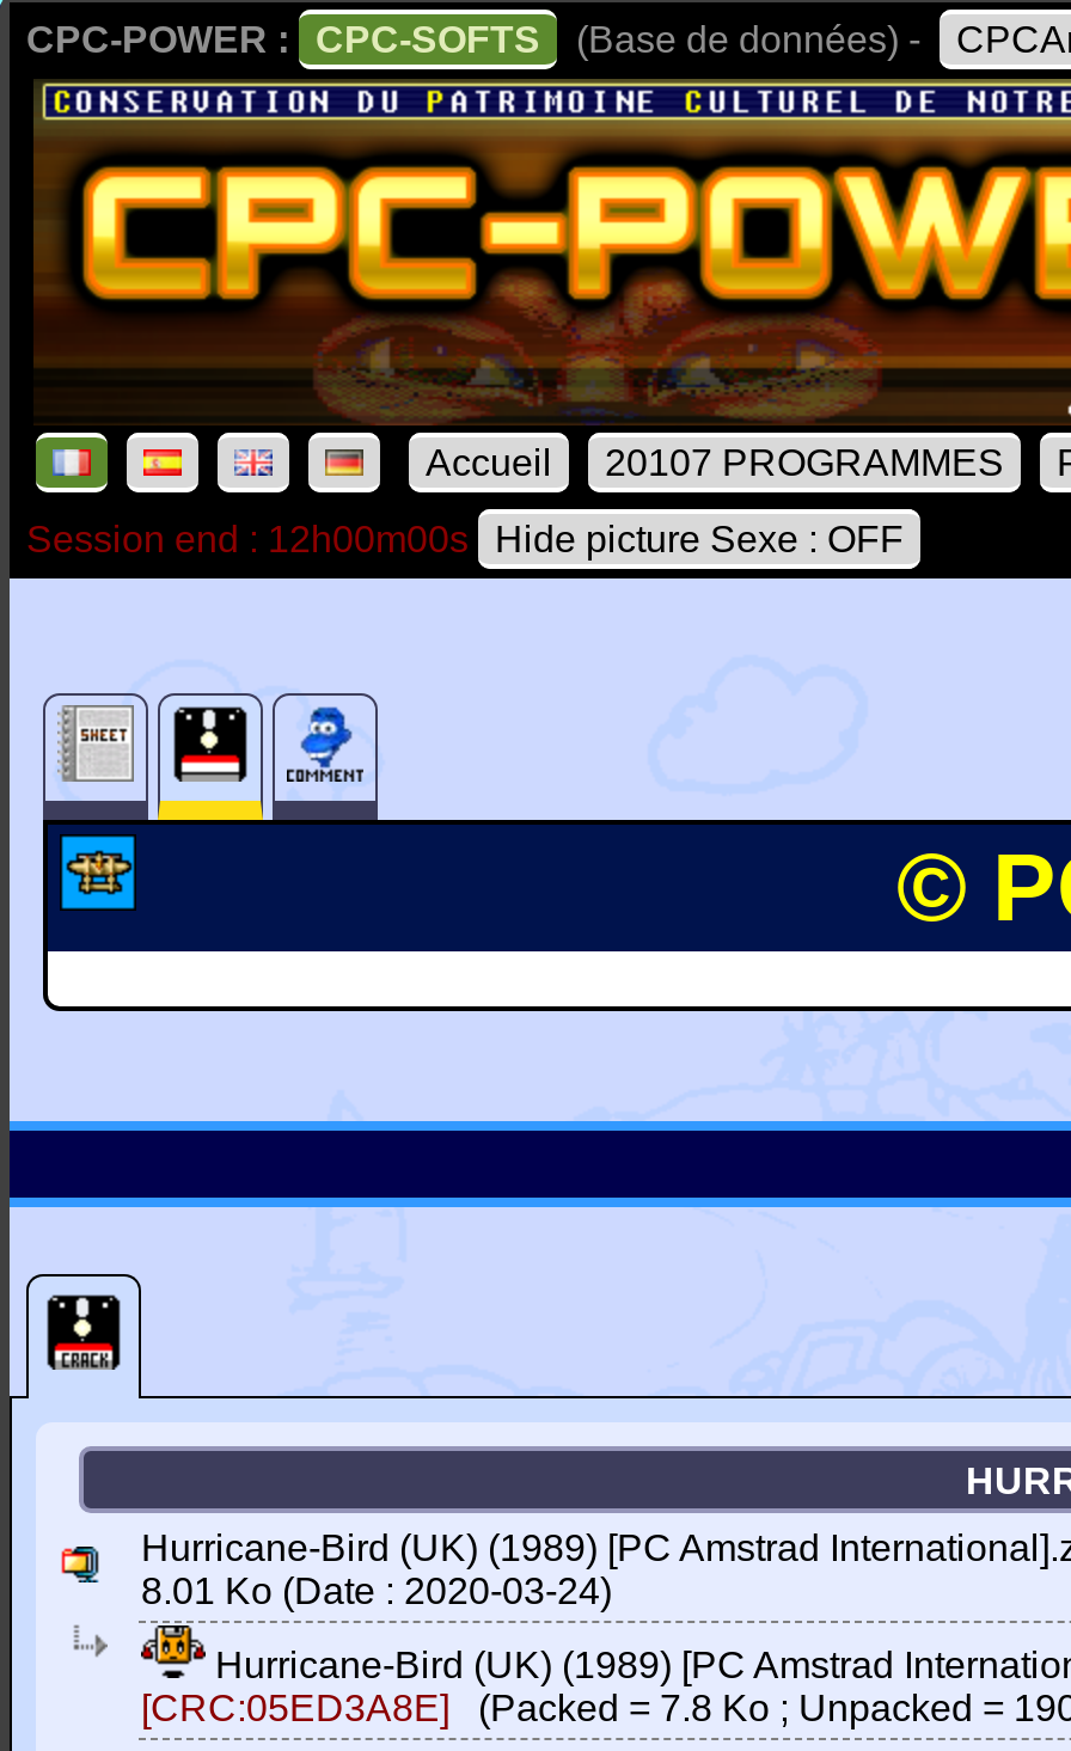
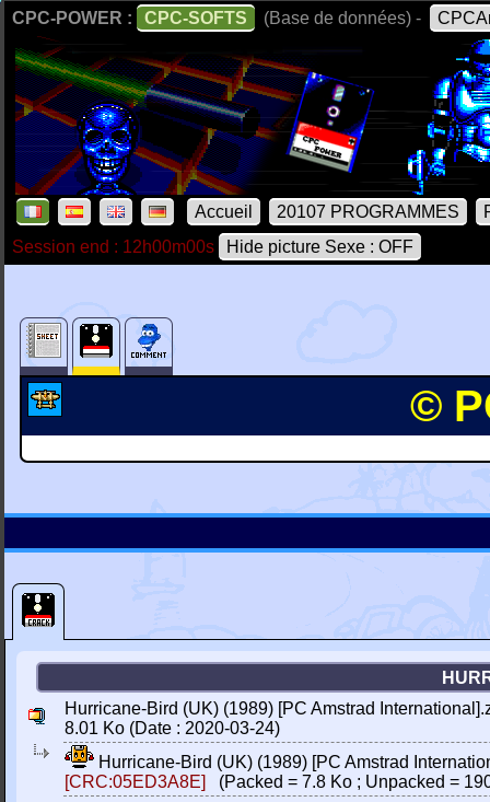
- [image]
+ [image]
